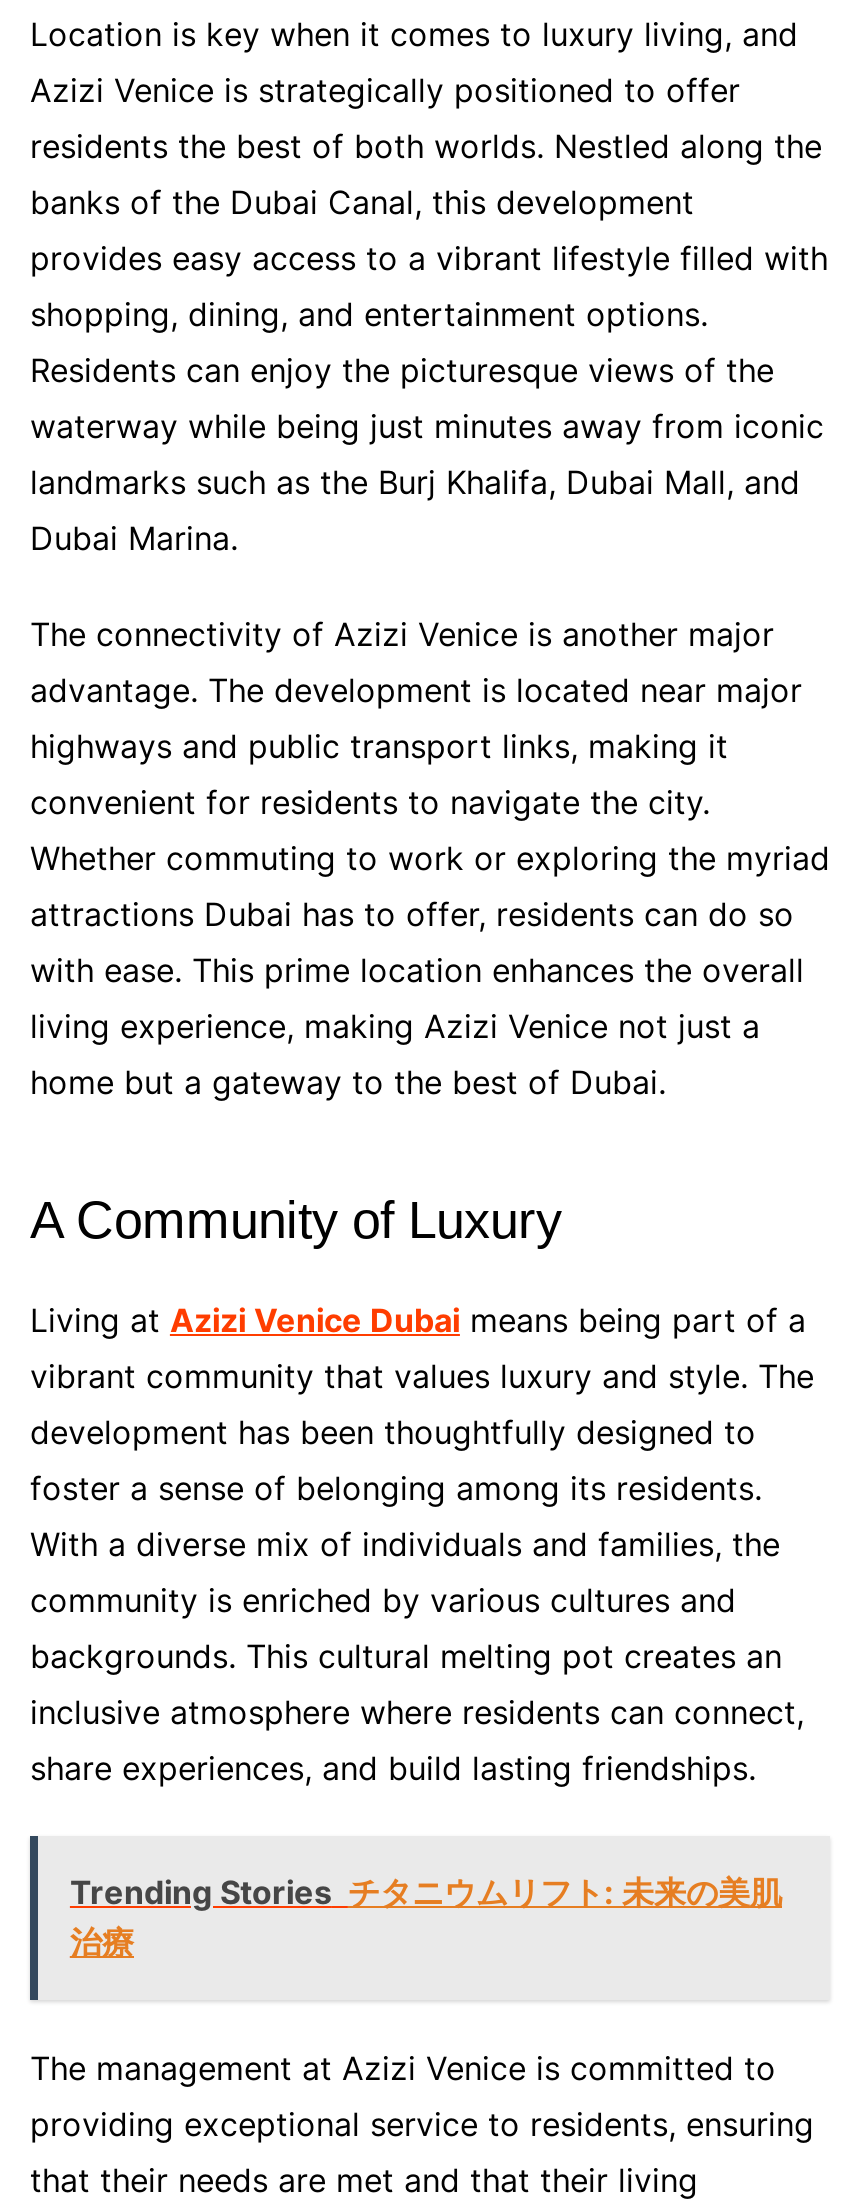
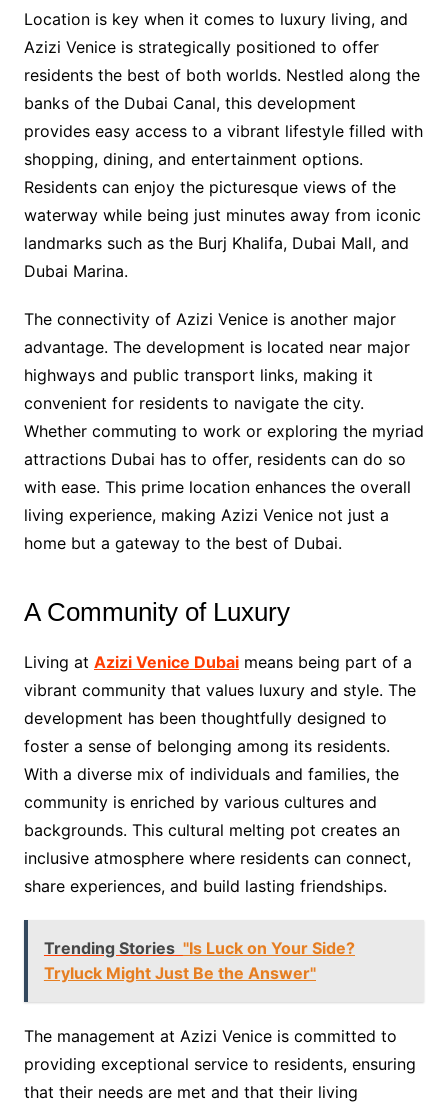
- Trending Stories チタニウムリフト: 未来の美肌
- 治療
+ Trending Stories "Is Luck on Your Side?
+ Tryluck Might Just Be the Answer"
